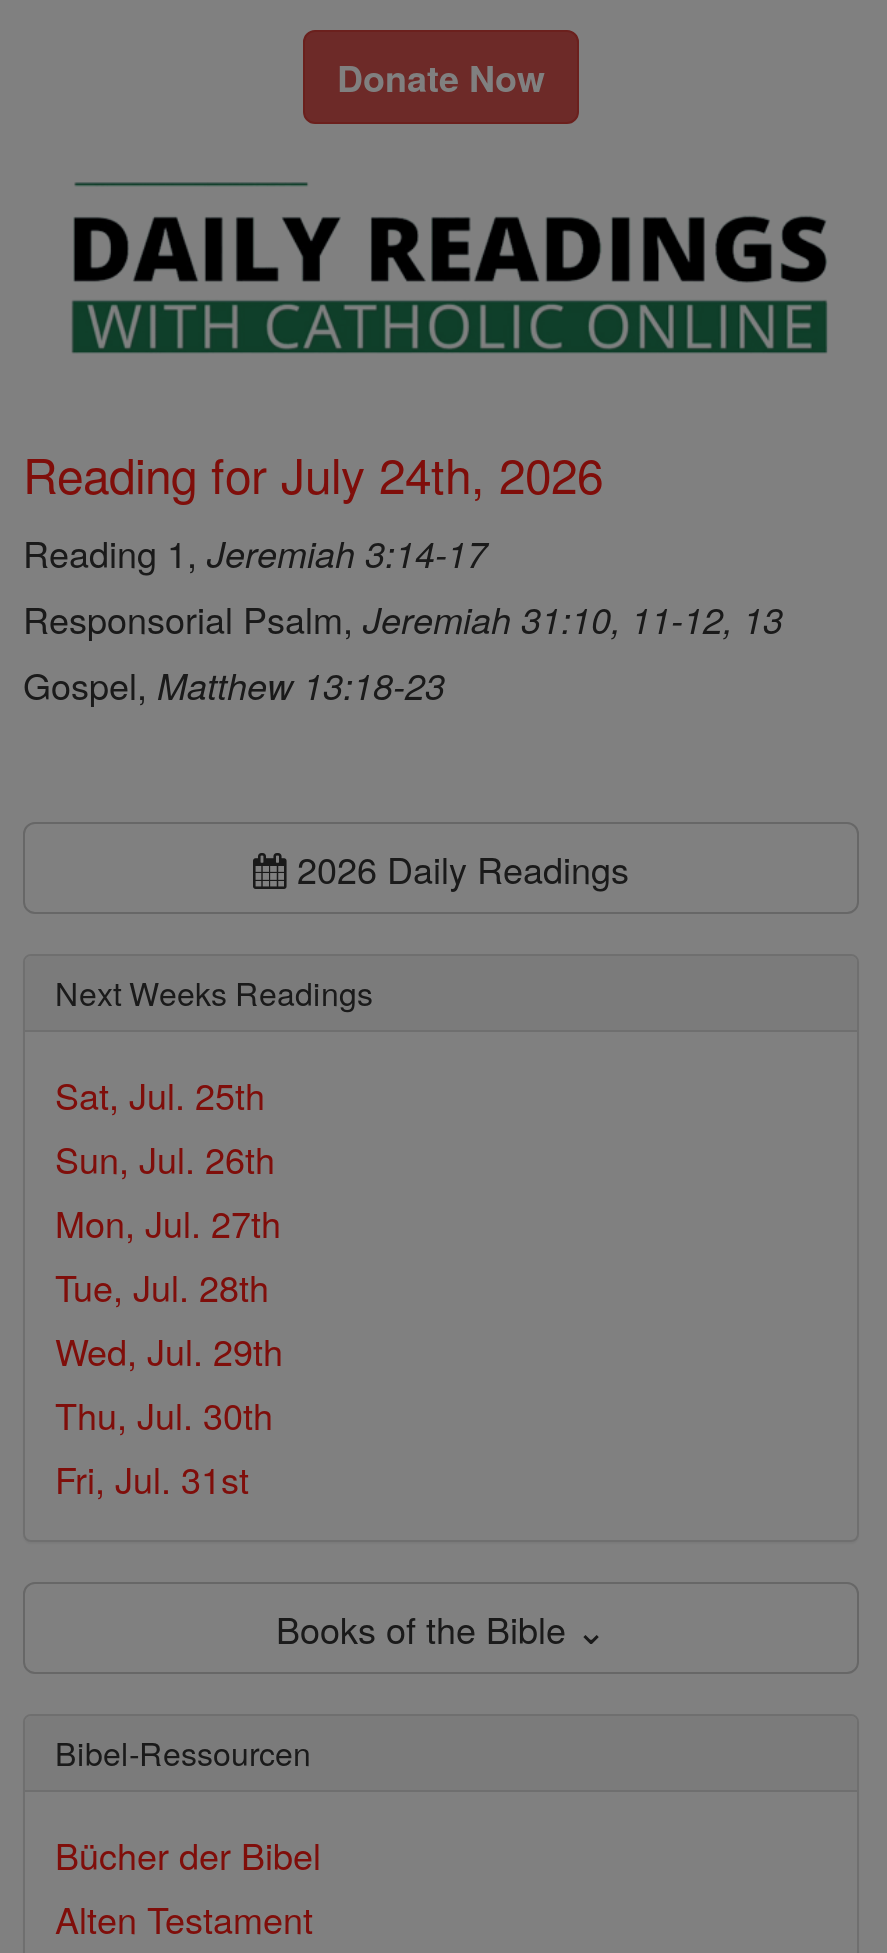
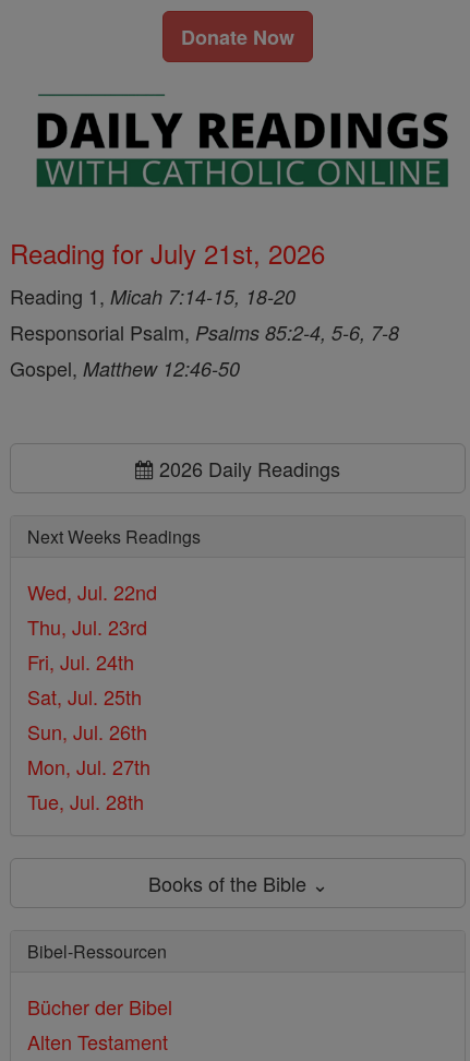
- Reading for July 24th, 2026
- Reading 1, Jeremiah 3:14-17
- Responsorial Psalm, Jeremiah 31:10, 11-12, 13
- Gospel, Matthew 13:18-23
+ Reading for July 21st, 2026
+ Reading 1, Micah 7:14-15, 18-20
+ Responsorial Psalm, Psalms 85:2-4, 5-6, 7-8
+ Gospel, Matthew 12:46-50

+ Wed, Jul. 22nd
+ Thu, Jul. 23rd
+ Fri, Jul. 24th

moved down: Sat, Jul. 25th | Sun, Jul. 26th | Mon, Jul. 27th | Tue, Jul. 28th

- Wed, Jul. 29th
- Thu, Jul. 30th
- Fri, Jul. 31st
